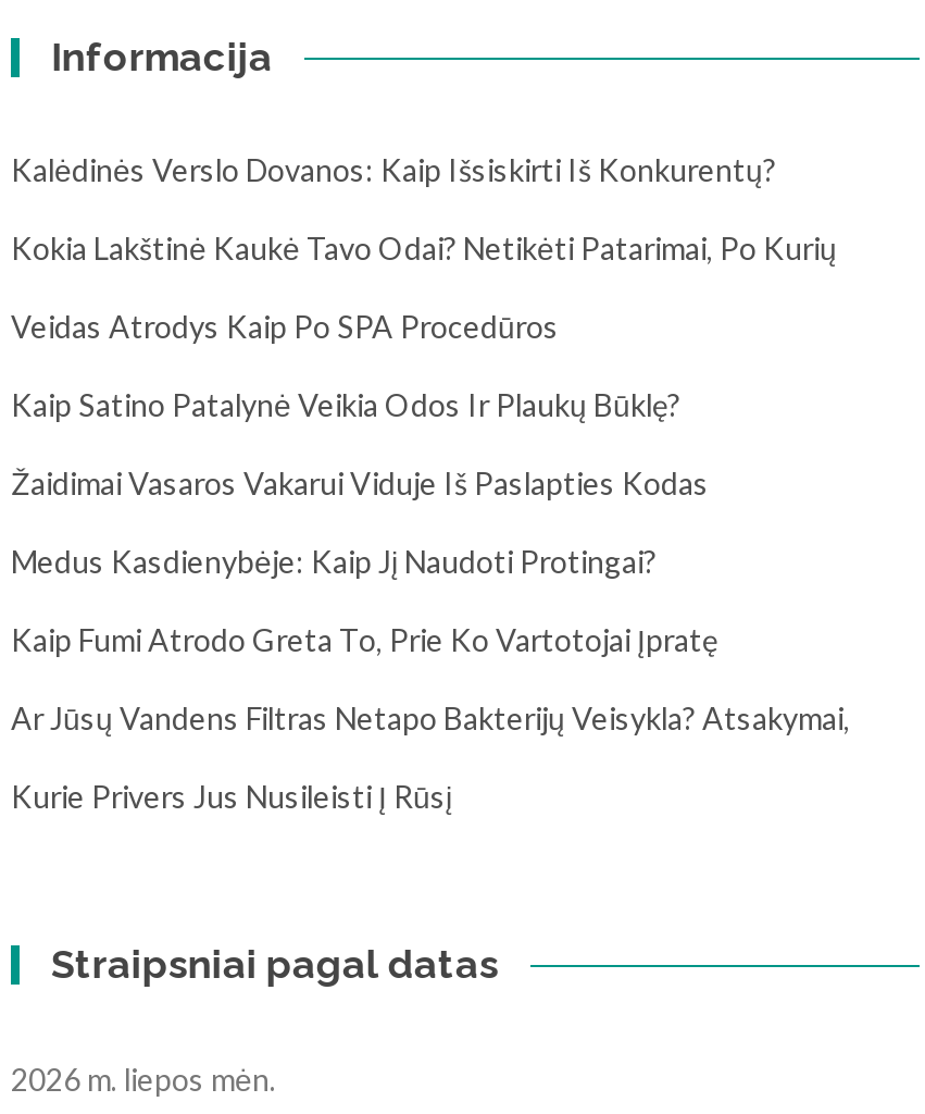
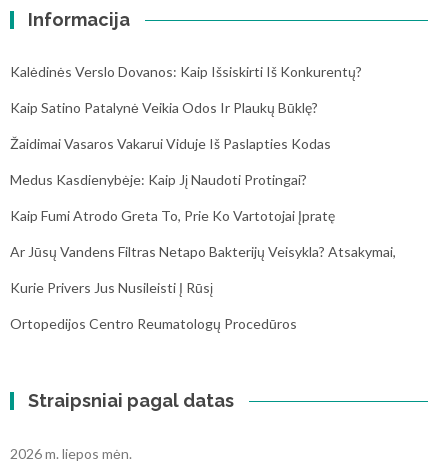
- Kokia Lakštinė Kaukė Tavo Odai? Netikėti Patarimai, Po Kurių
- Veidas Atrodys Kaip Po SPA Procedūros

moved up: Kaip Satino Patalynė Veikia Odos Ir Plaukų Būklę? | Žaidimai Vasaros Vakarui Viduje Iš Paslapties Kodas | Medus Kasdienybėje: Kaip Jį Naudoti Protingai? | Kaip Fumi Atrodo Greta To, Prie Ko Vartotojai Įpratę | Ar Jūsų Vandens Filtras Netapo Bakterijų Veisykla? Atsakymai, | Kurie Privers Jus Nusileisti Į Rūsį

+ Ortopedijos Centro Reumatologų Procedūros
